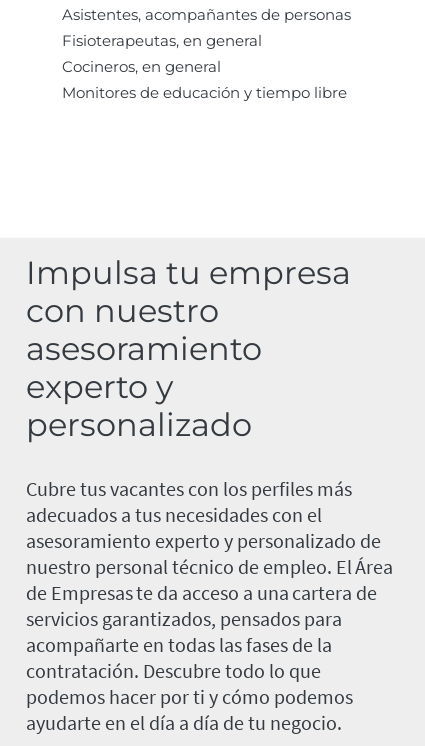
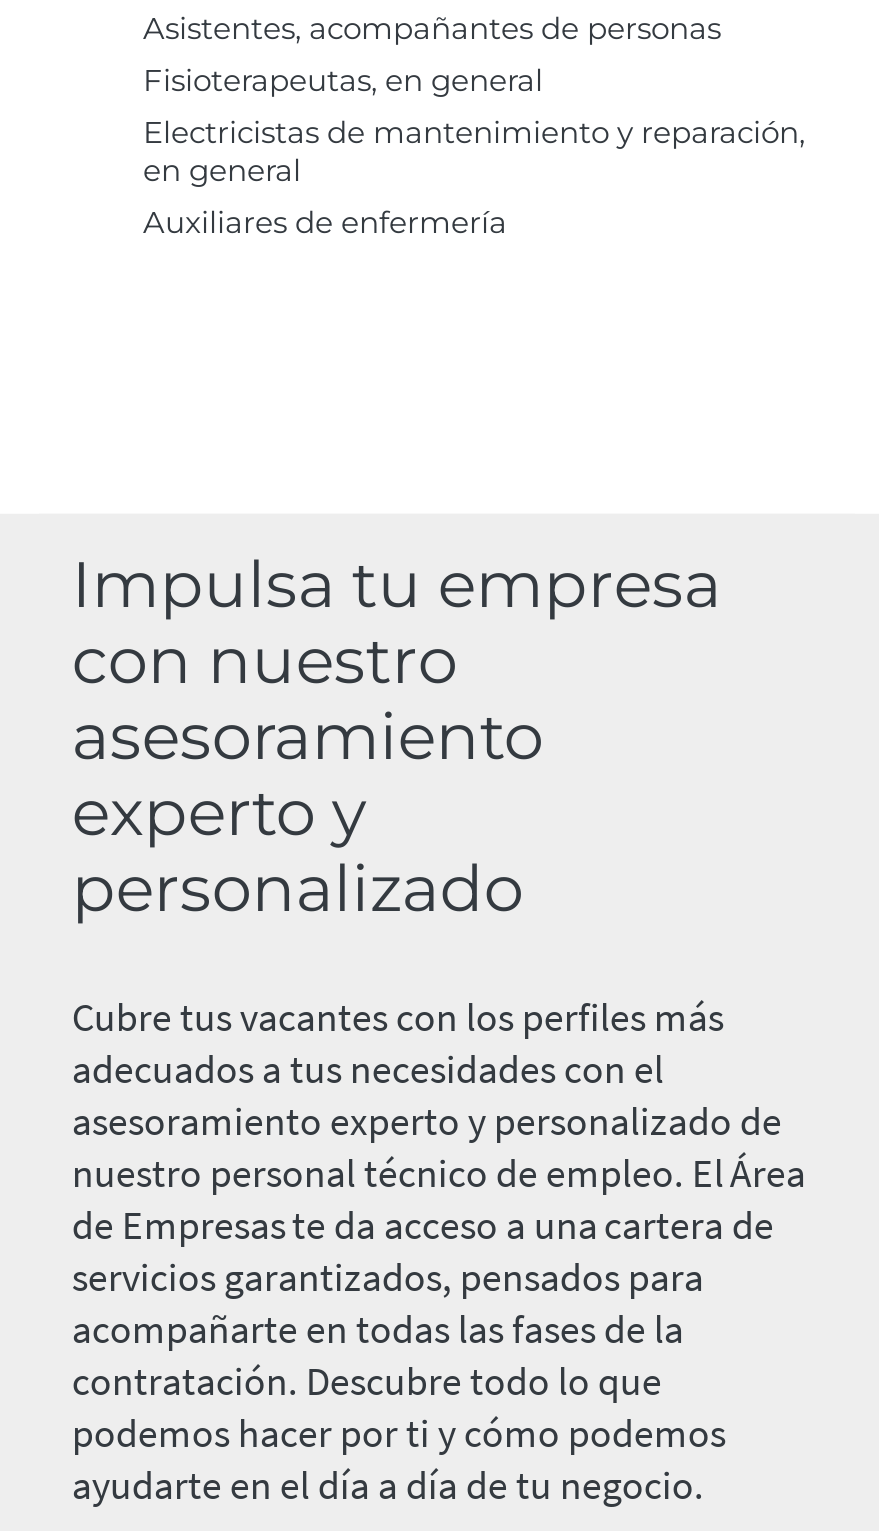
- Cocineros, en general
- Monitores de educación y tiempo libre
+ Electricistas de mantenimiento y reparación,
+ en general
+ Auxiliares de enfermería
